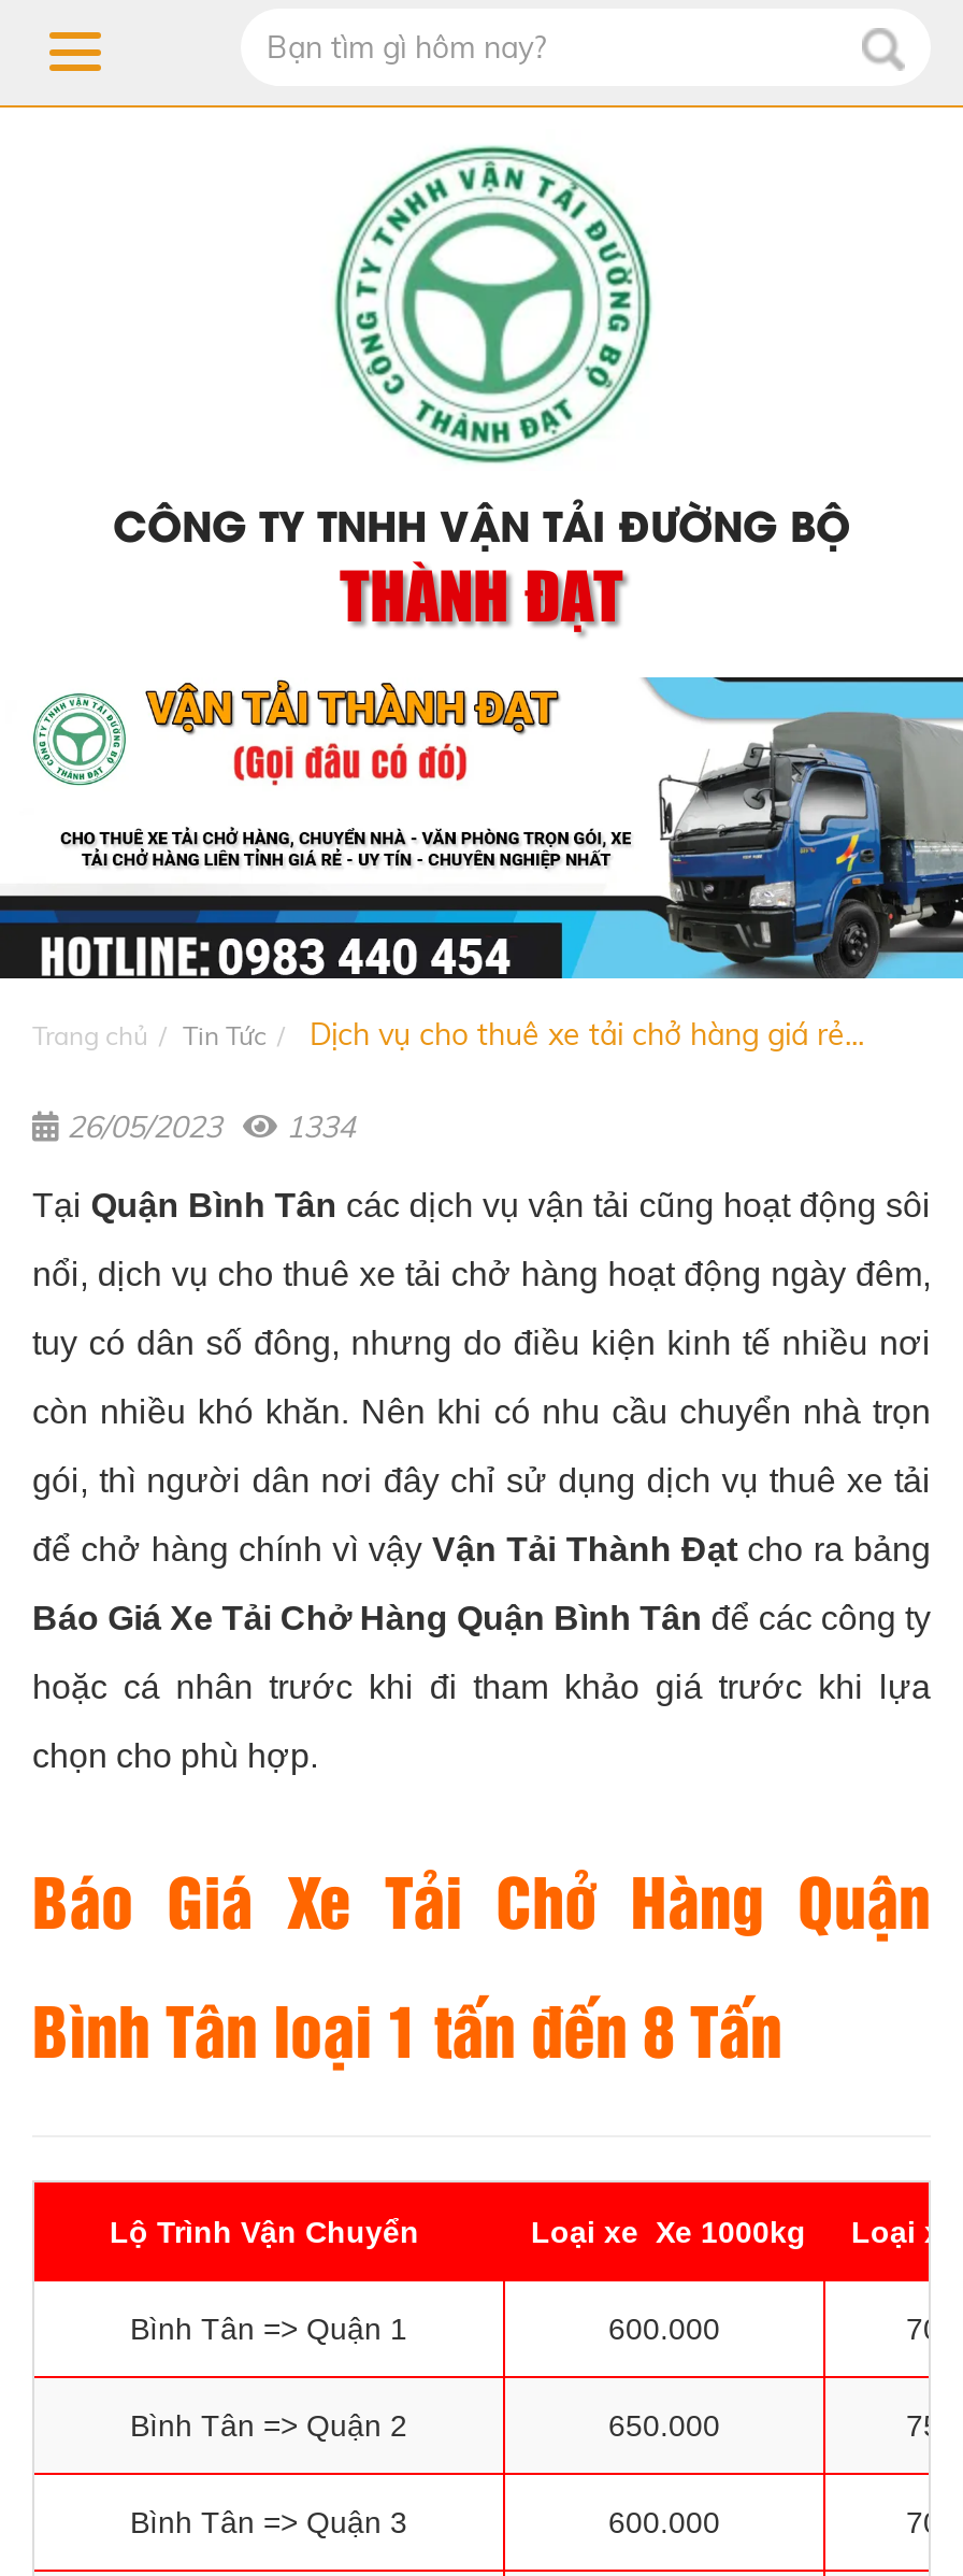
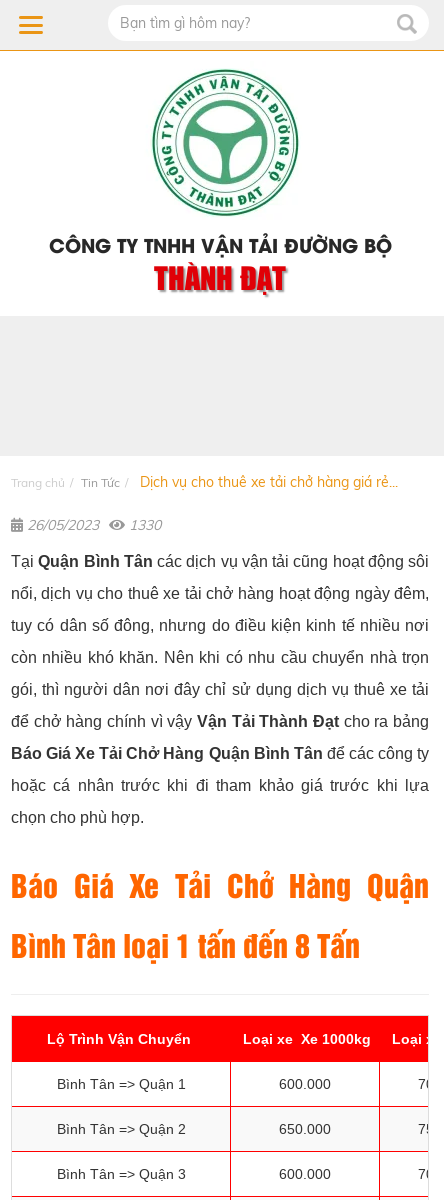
- [image]

- 26/05/2023 1334
+ 26/05/2023 1330
